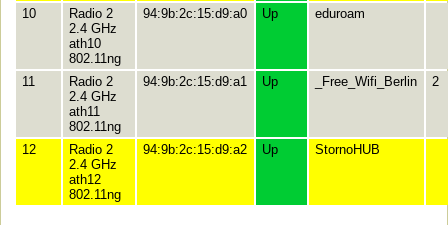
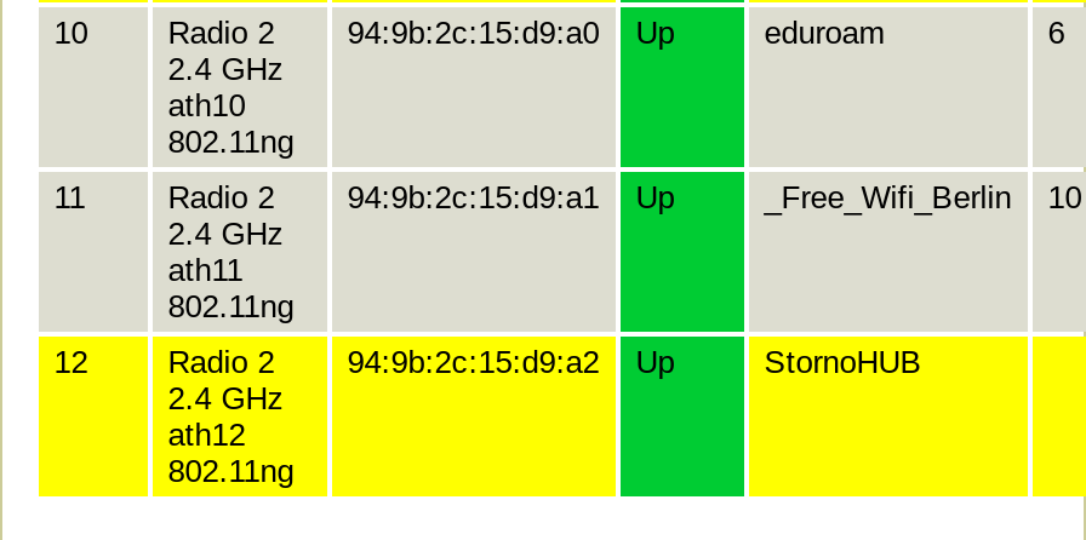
+ 6

- _Free_Wifi_Berlin 2
+ _Free_Wifi_Berlin 10
